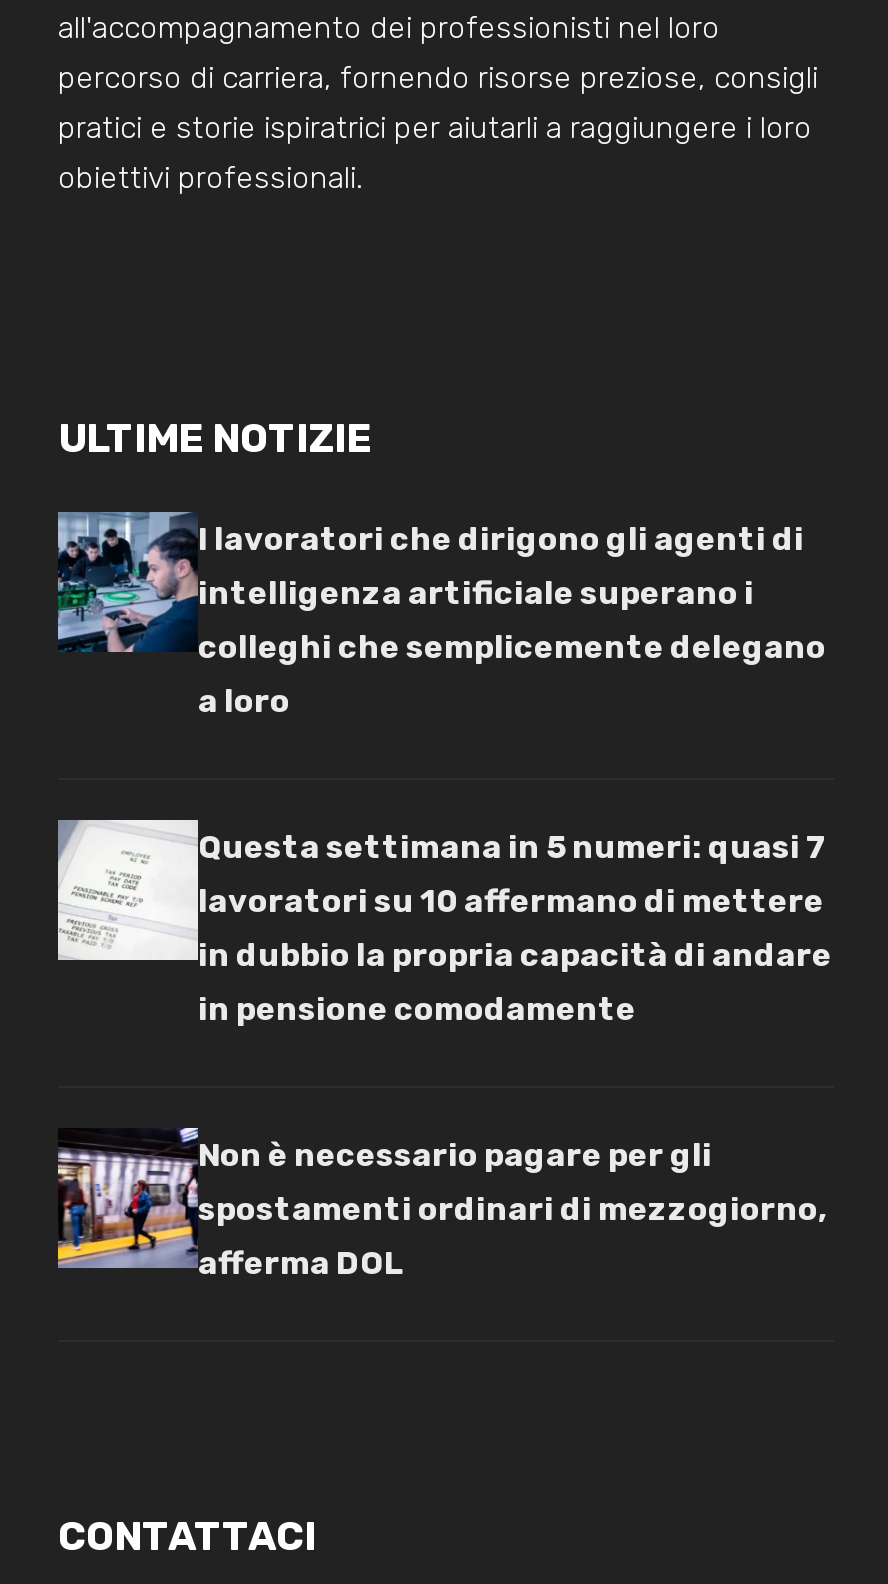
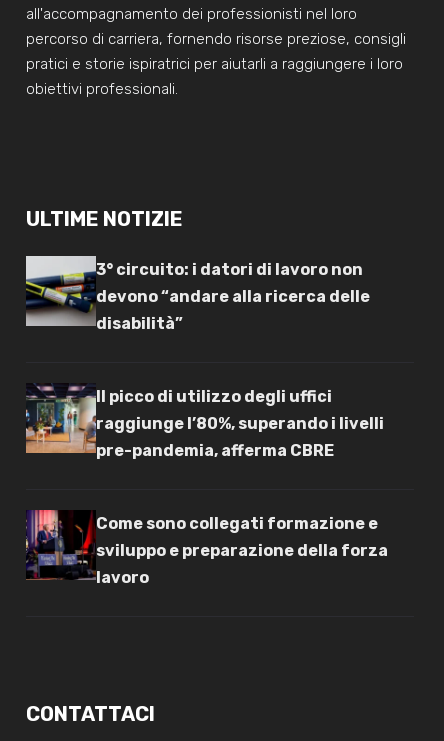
- [image]
- I lavoratori che dirigono gli agenti di
- intelligenza artificiale superano i
- colleghi che semplicemente delegano
- a loro
+ [image]
+ 3° circuito: i datori di lavoro non
+ devono “andare alla ricerca delle
+ disabilità”

- [image]
- Questa settimana in 5 numeri: quasi 7
- lavoratori su 10 affermano di mettere
- in dubbio la propria capacità di andare
- in pensione comodamente
+ [image]
+ Il picco di utilizzo degli uffici
+ raggiunge l’80%, superando i livelli
+ pre-pandemia, afferma CBRE

- [image]
- Non è necessario pagare per gli
- spostamenti ordinari di mezzogiorno,
- afferma DOL
+ [image]
+ Come sono collegati formazione e
+ sviluppo e preparazione della forza
+ lavoro
